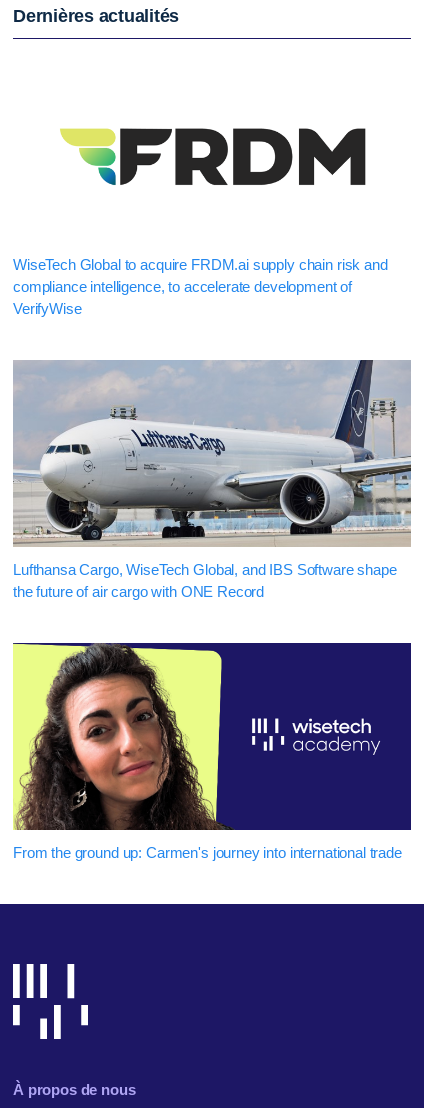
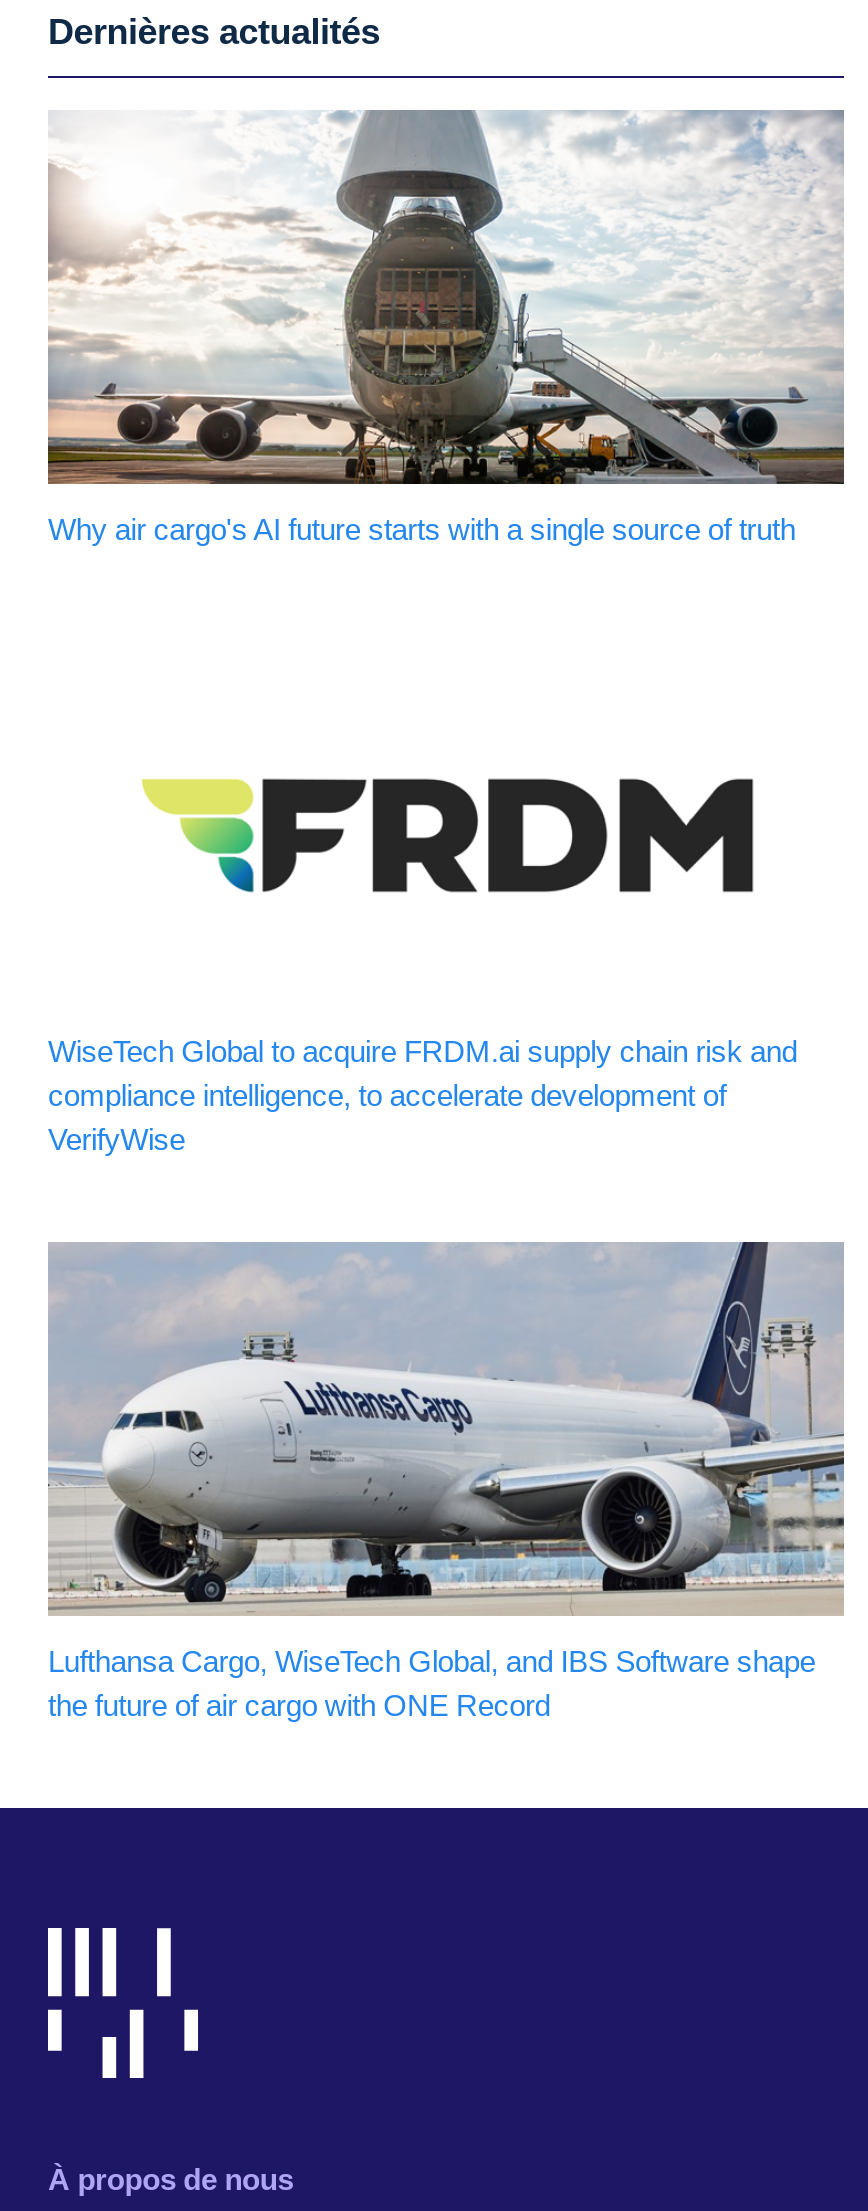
+ [image]
+ Why air cargo's AI future starts with a single source of truth

moved down: [image]

moved down: [image] | WiseTech Global to acquire FRDM.ai supply chain risk and | compliance intelligence, to accelerate development of | VerifyWise | Lufthansa Cargo, WiseTech Global, and IBS Software shape | the future of air cargo with ONE Record

- [image]
- From the ground up: Carmen's journey into international trade
